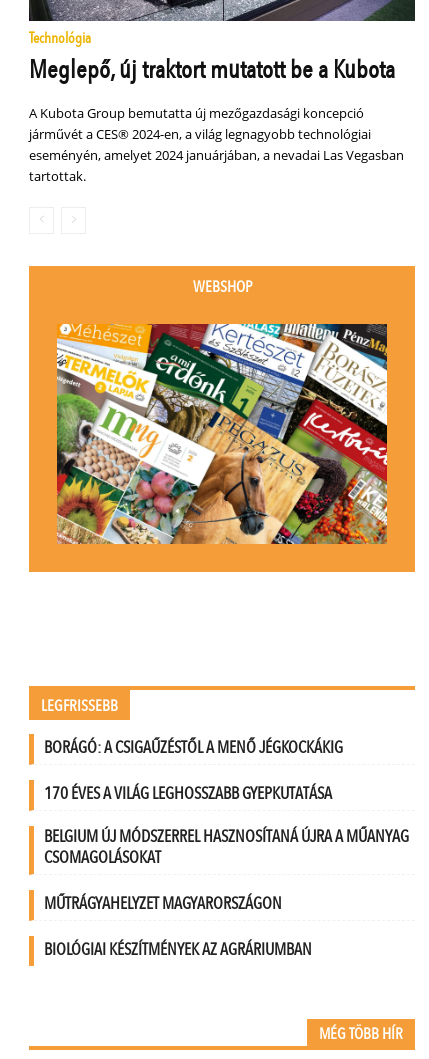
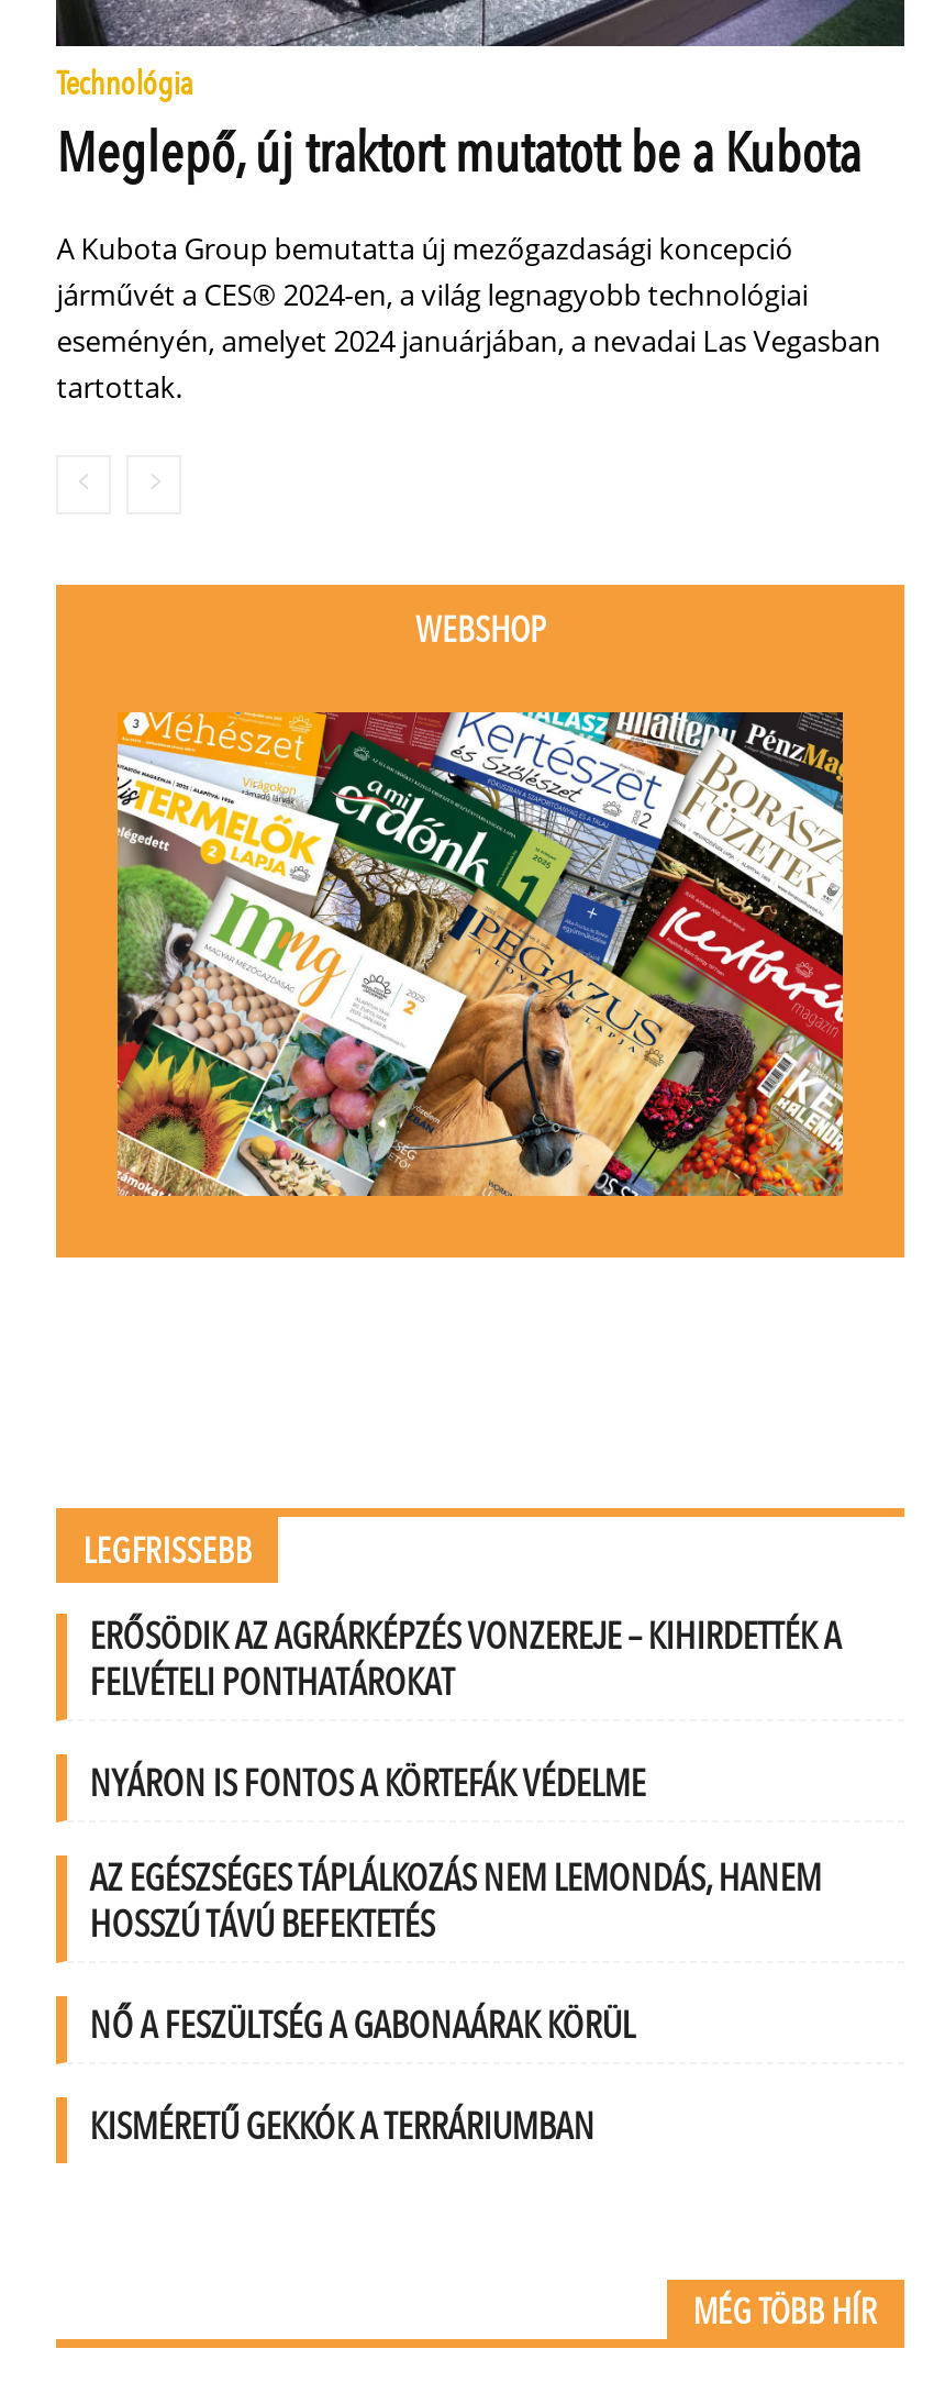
- BORÁGÓ: A CSIGAŰZÉSTŐL A MENŐ JÉGKOCKÁKIG
+ ERŐSÖDIK AZ AGRÁRKÉPZÉS VONZEREJE – KIHIRDETTÉK A
+ FELVÉTELI PONTHATÁROKAT

- 170 ÉVES A VILÁG LEGHOSSZABB GYEPKUTATÁSA
+ NYÁRON IS FONTOS A KÖRTEFÁK VÉDELME

- BELGIUM ÚJ MÓDSZERREL HASZNOSÍTANÁ ÚJRA A MŰANYAG
- CSOMAGOLÁSOKAT
+ AZ EGÉSZSÉGES TÁPLÁLKOZÁS NEM LEMONDÁS, HANEM
+ HOSSZÚ TÁVÚ BEFEKTETÉS

- MŰTRÁGYAHELYZET MAGYARORSZÁGON
+ NŐ A FESZÜLTSÉG A GABONAÁRAK KÖRÜL

- BIOLÓGIAI KÉSZÍTMÉNYEK AZ AGRÁRIUMBAN
+ KISMÉRETŰ GEKKÓK A TERRÁRIUMBAN
